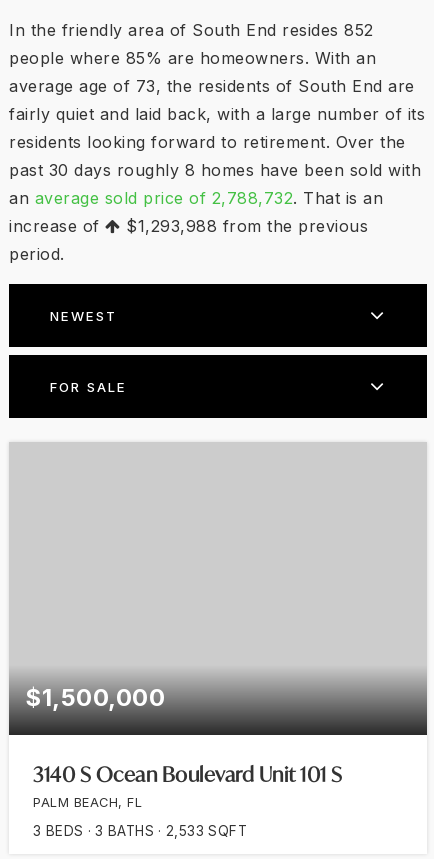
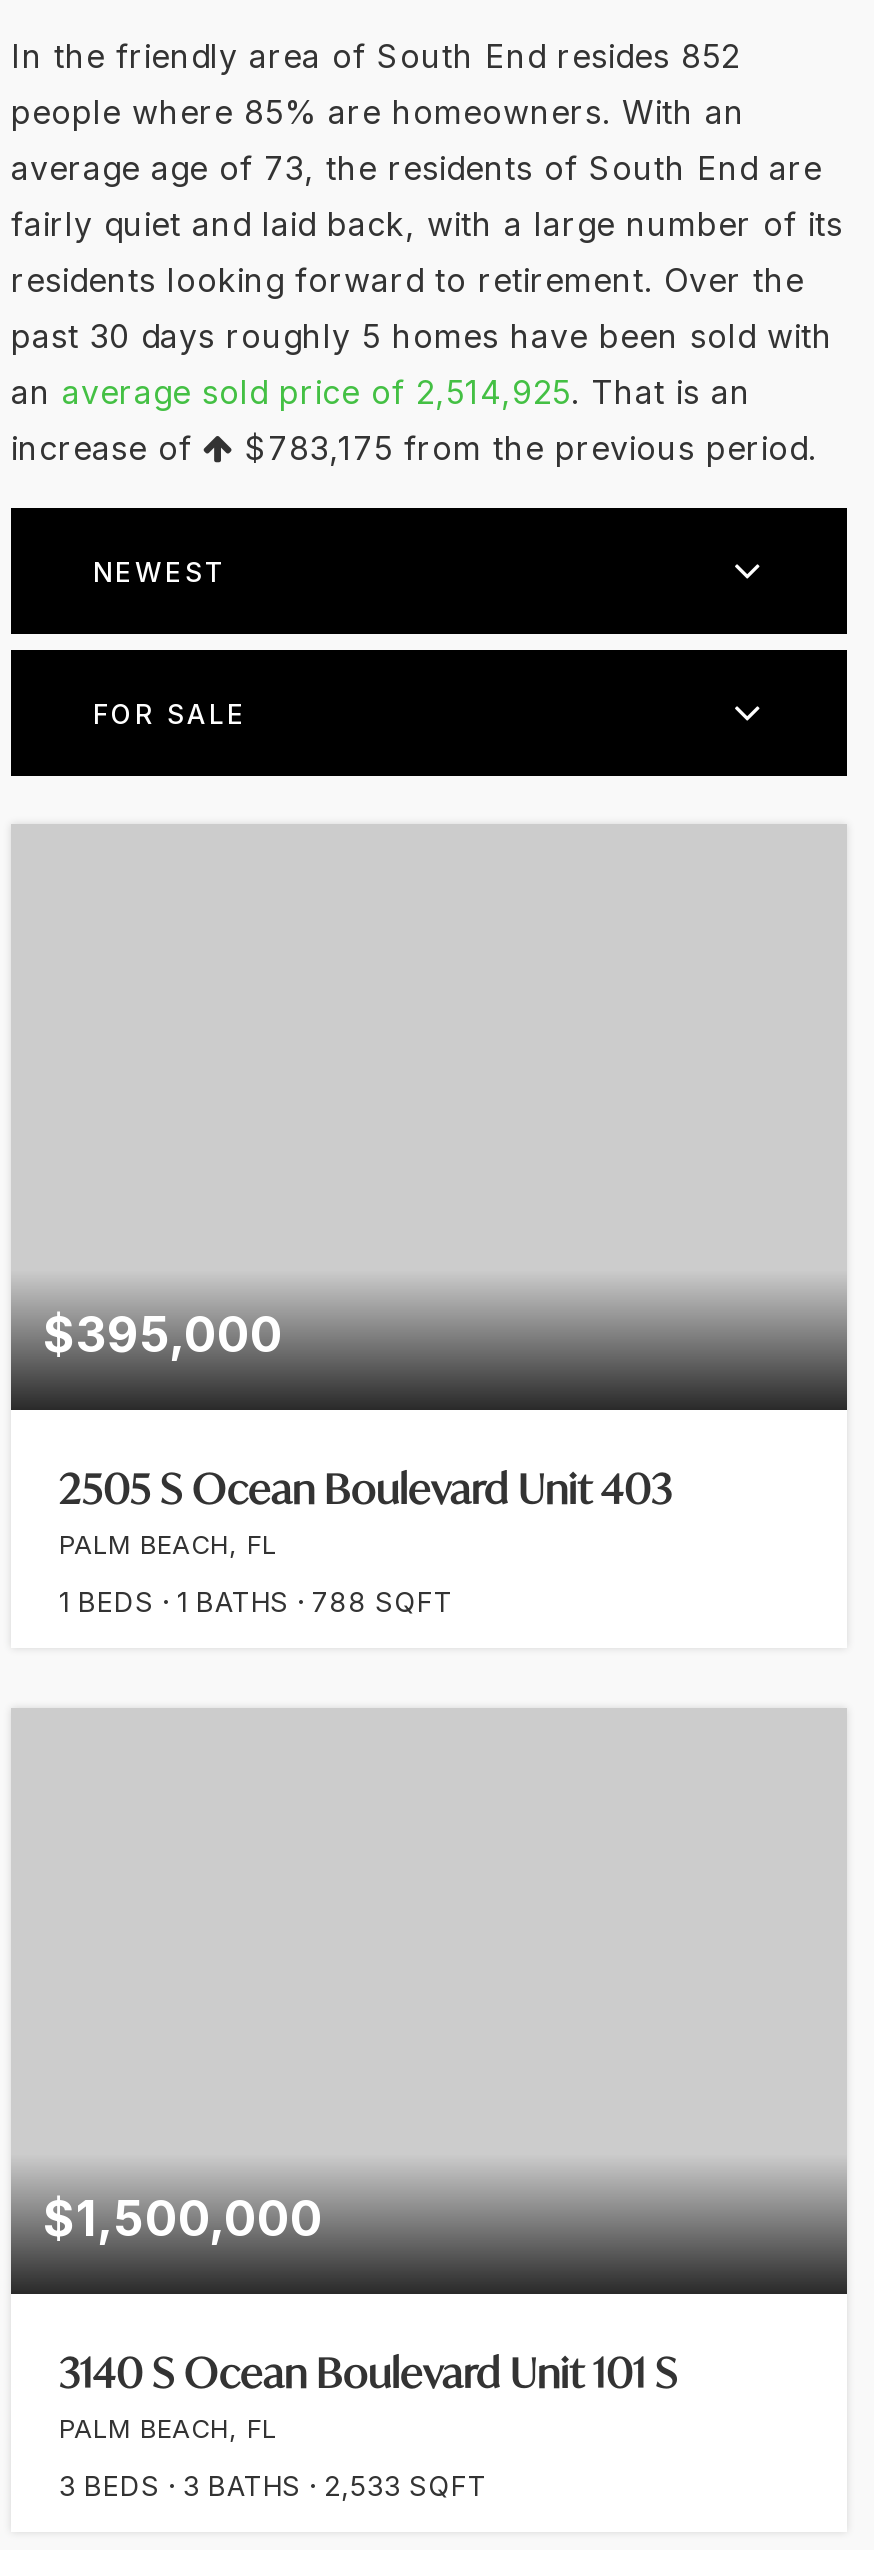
- past 30 days roughly 8 homes have been sold with
+ past 30 days roughly 5 homes have been sold with

- an average sold price of 2,788,732. That is an
+ an average sold price of 2,514,925. That is an

- $1,293,988 from the previous
- period.
+ $783,175 from the previous period.

moved up: NEWEST | FOR SALE

+ $395,000
+ 2505 S Ocean Boulevard Unit 403
+ PALM BEACH, FL
+ 1 BEDS
+ 1 BATHS
+ 788 SQFT
